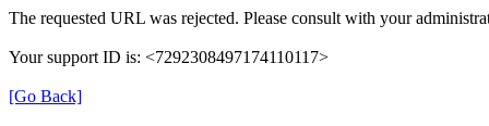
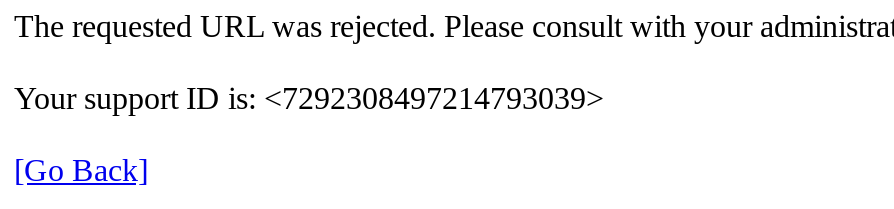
- Your support ID is: <7292308497174110117>
+ Your support ID is: <7292308497214793039>
